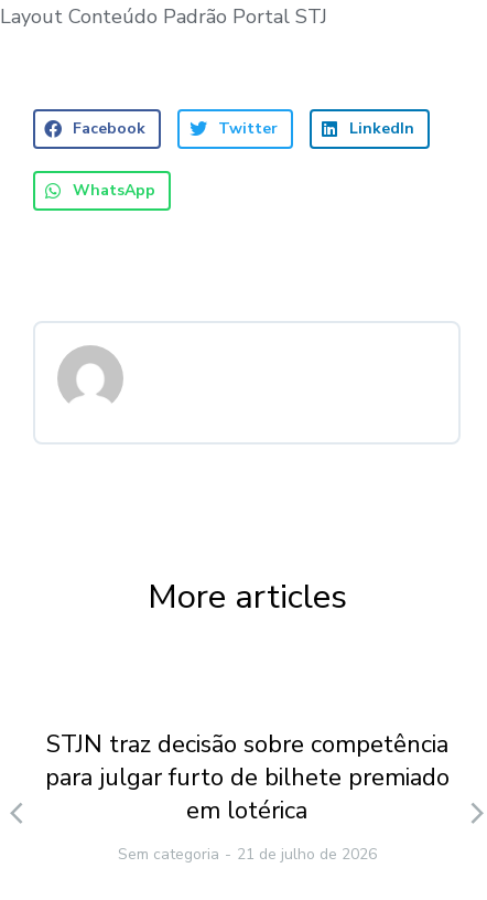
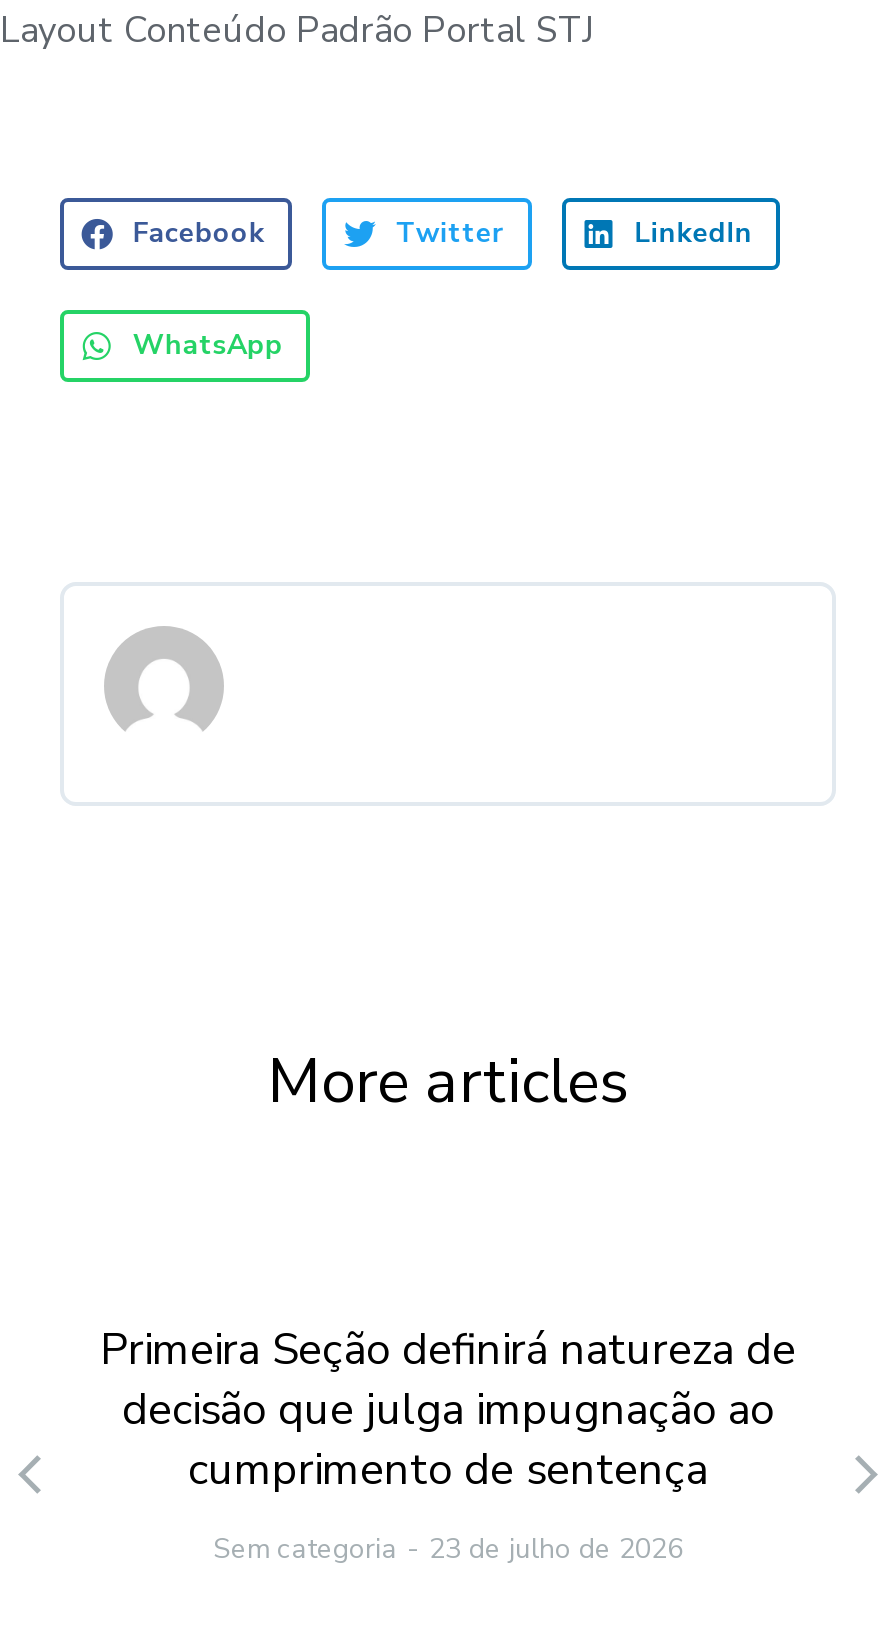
- STJN traz decisão sobre competência
- para julgar furto de bilhete premiado
- em lotérica
+ Primeira Seção definirá natureza de
+ decisão que julga impugnação ao
+ cumprimento de sentença

- Sem categoria 21 de julho de 2026
+ Sem categoria 23 de julho de 2026
